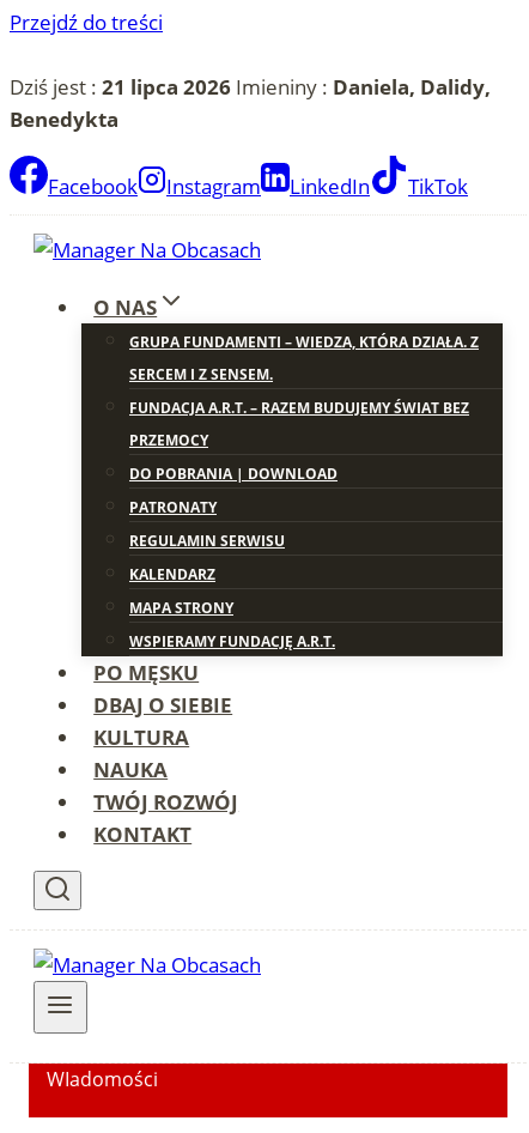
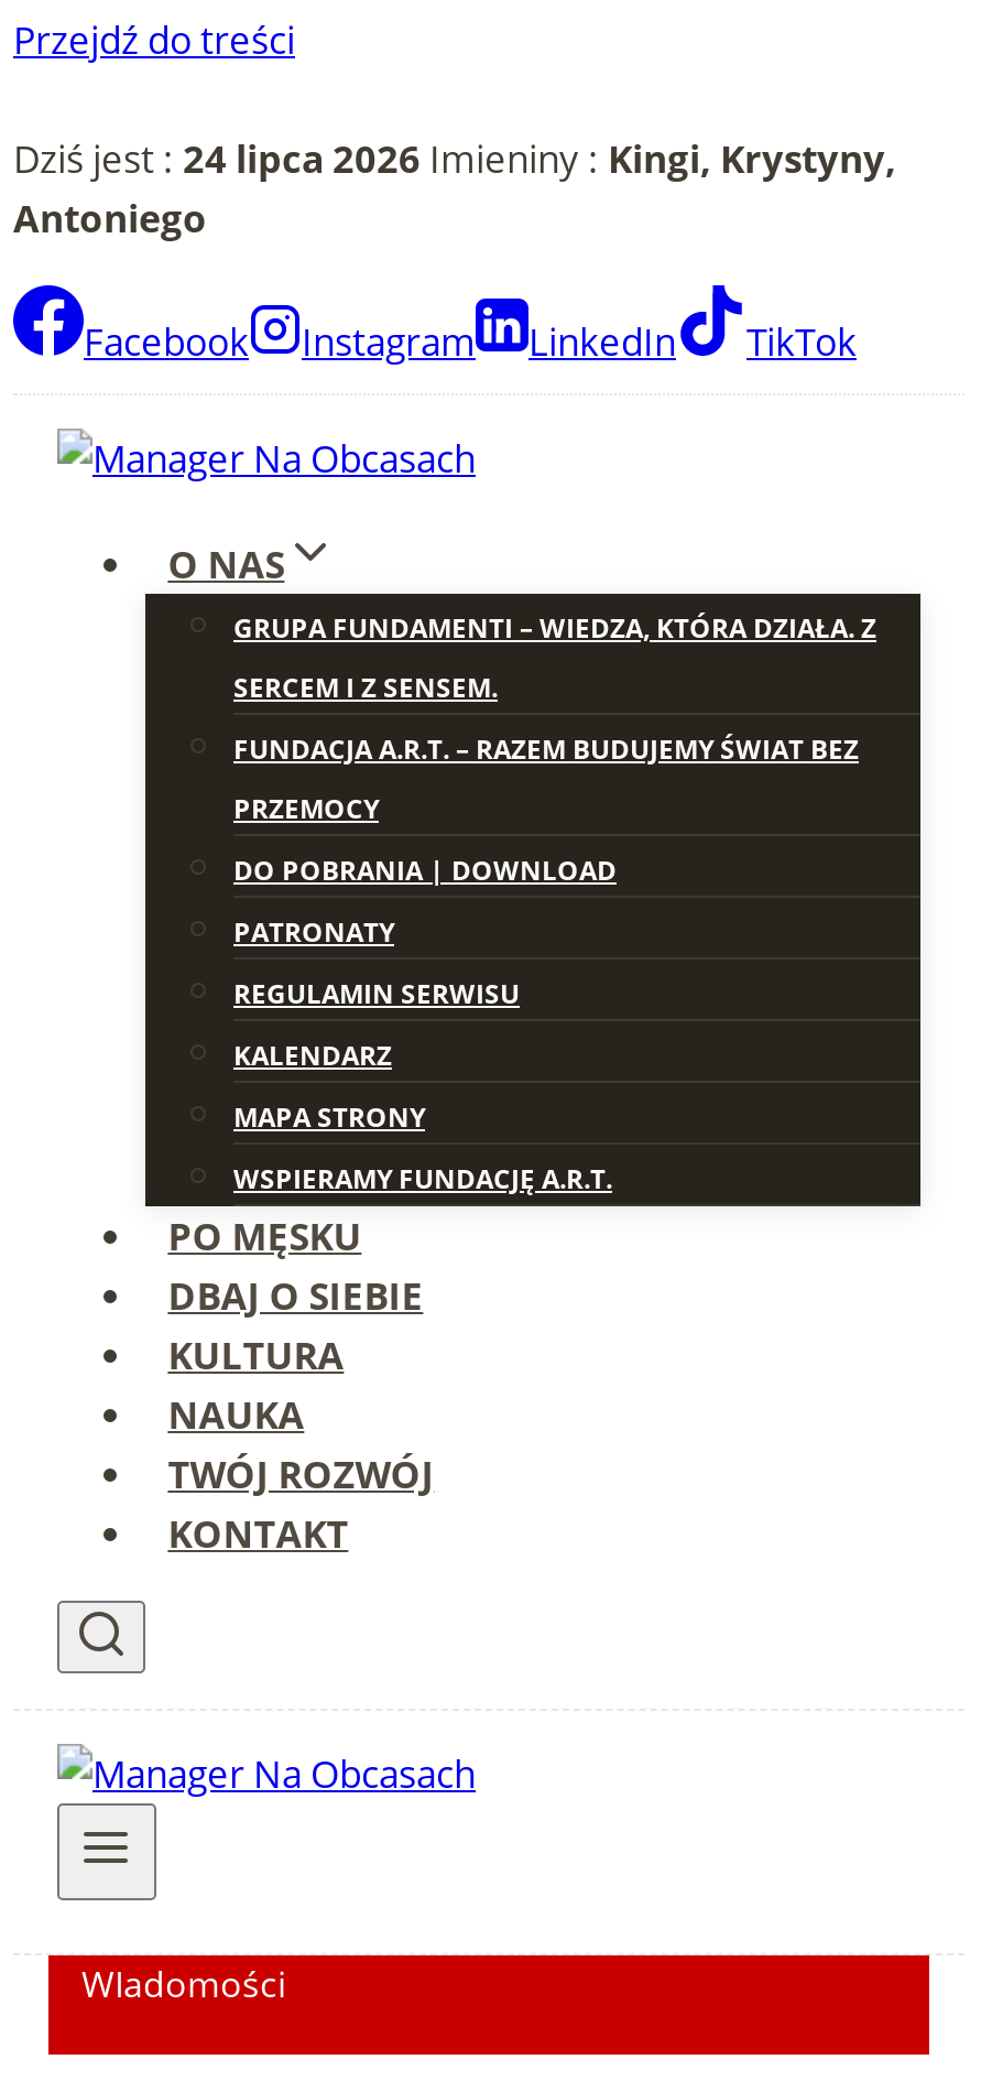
- Dziś jest : 21 lipca 2026 Imieniny : Daniela, Dalidy,
- Benedykta
+ Dziś jest : 24 lipca 2026 Imieniny : Kingi, Krystyny,
+ Antoniego
